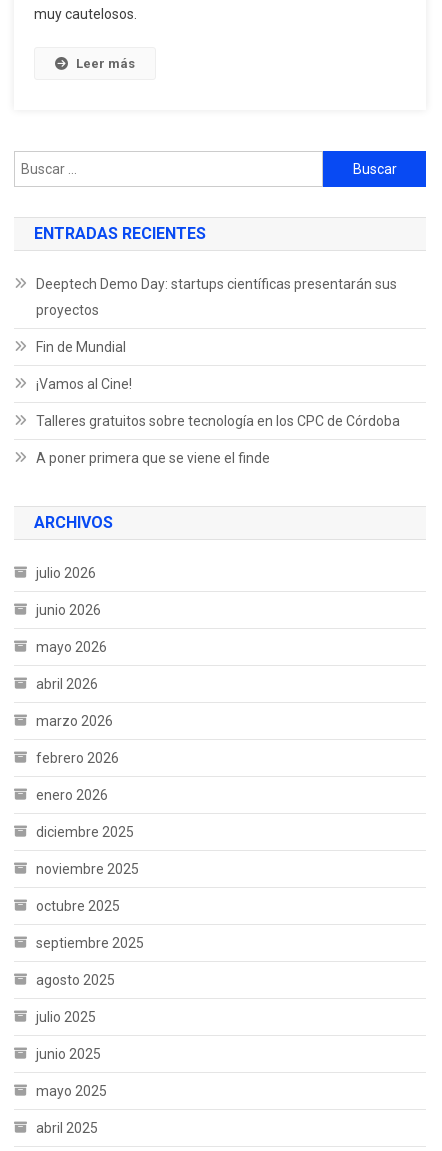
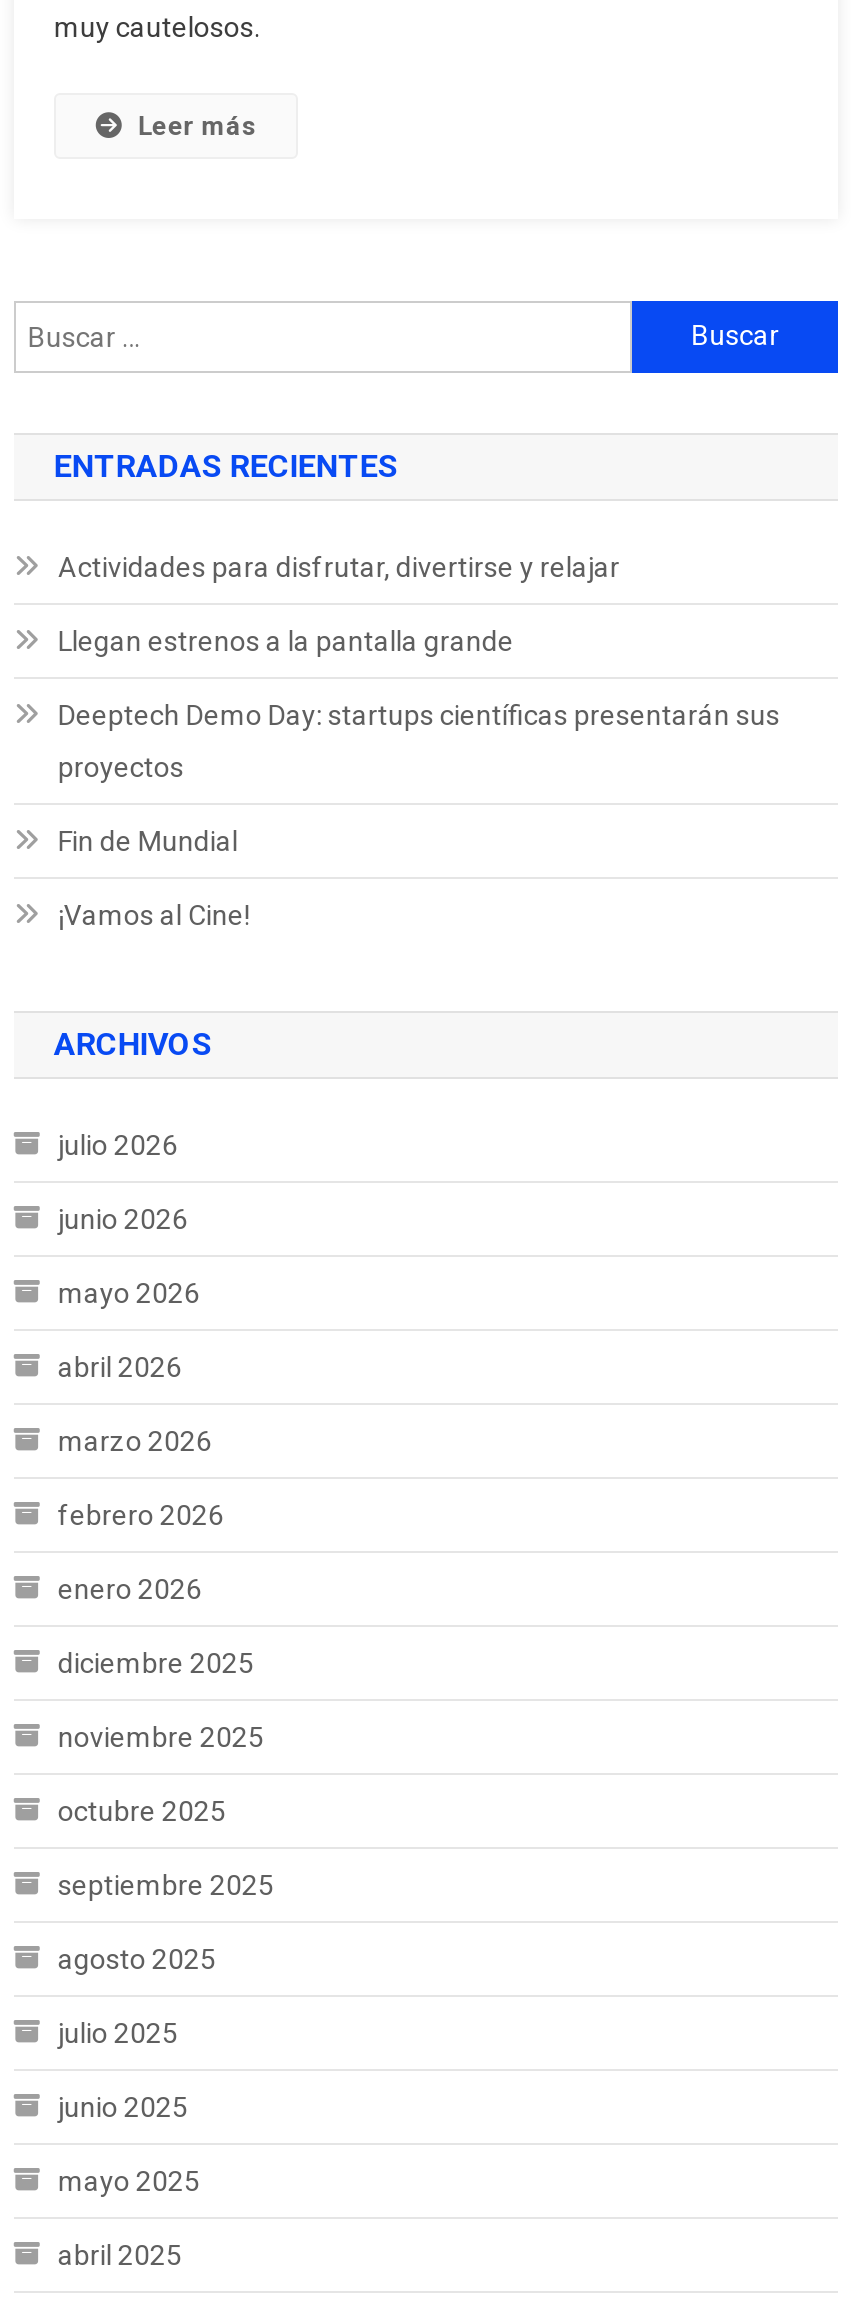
+ Actividades para disfrutar, divertirse y relajar
+ Llegan estrenos a la pantalla grande

moved down: Deeptech Demo Day: startups científicas presentarán sus | proyectos | Fin de Mundial | ¡Vamos al Cine!

- Talleres gratuitos sobre tecnología en los CPC de Córdoba
- A poner primera que se viene el finde
